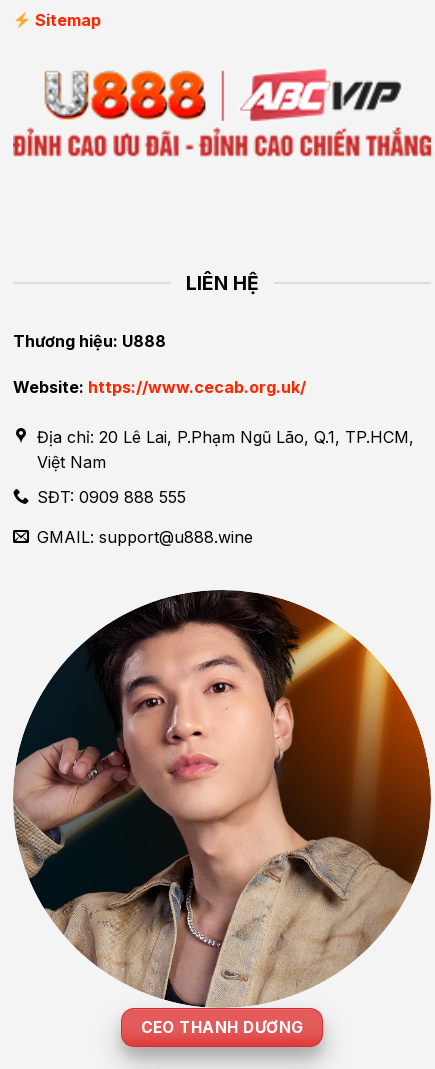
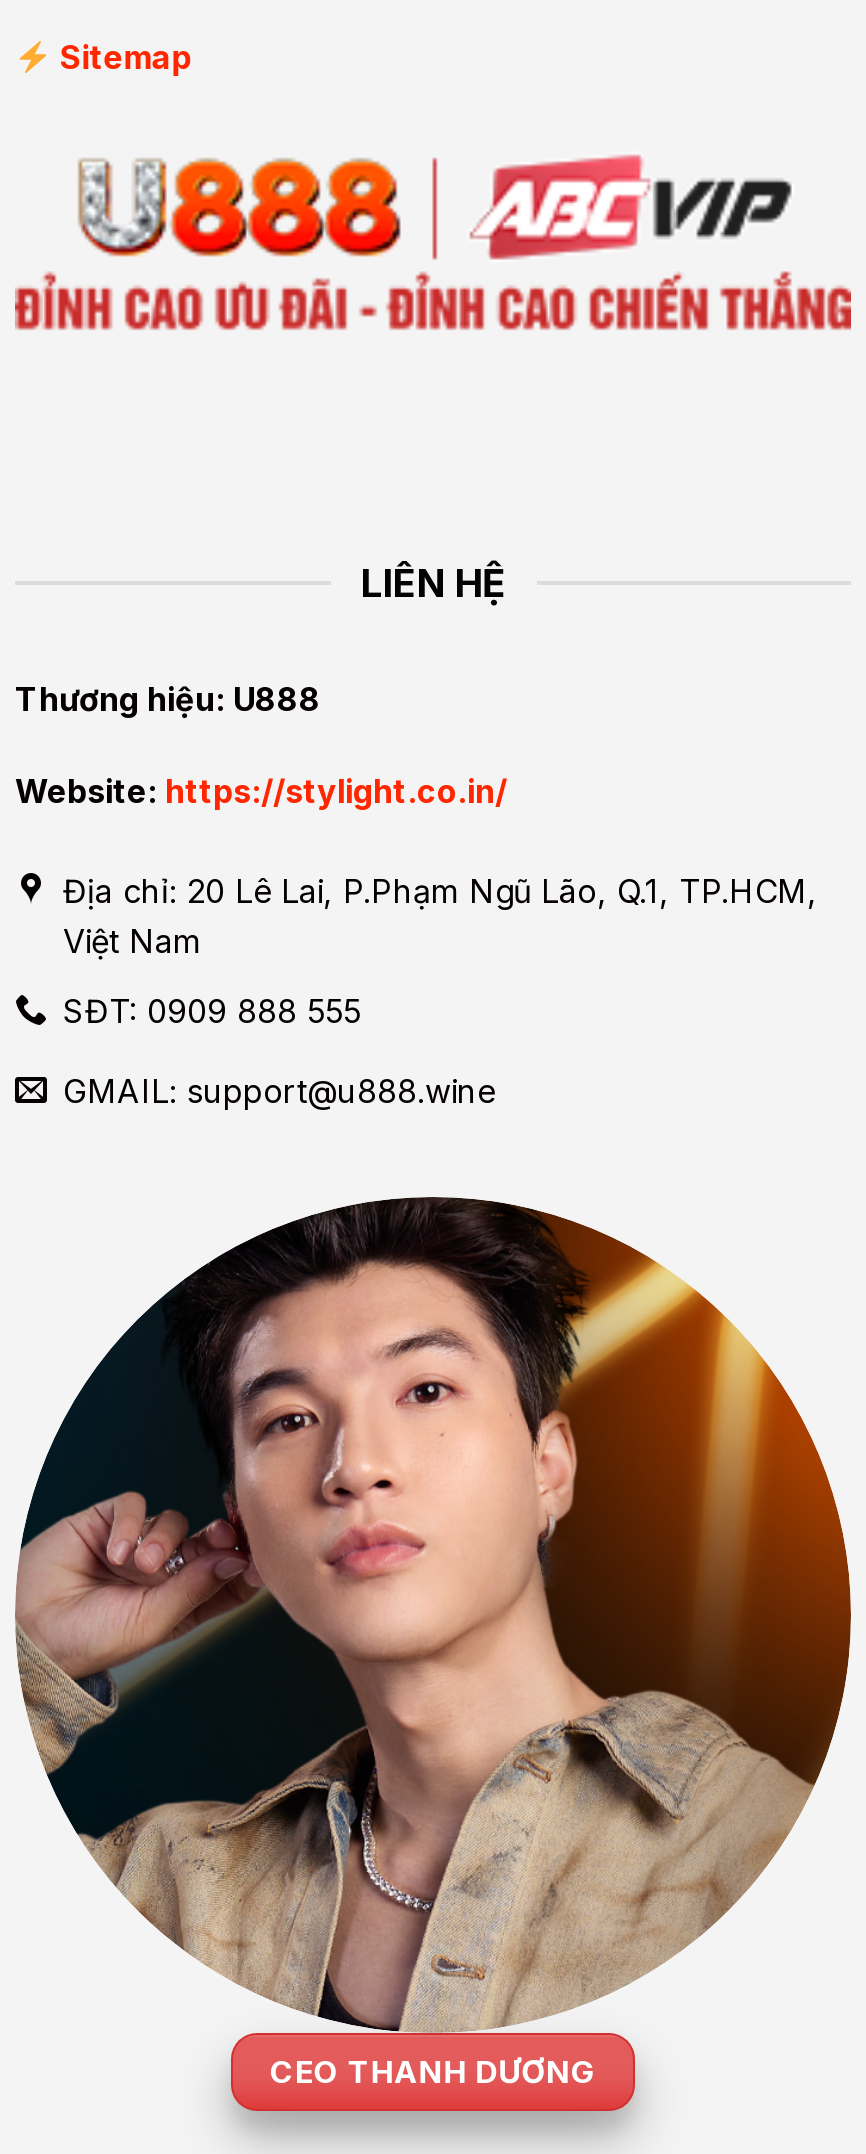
- Website: https://www.cecab.org.uk/
+ Website: https://stylight.co.in/
